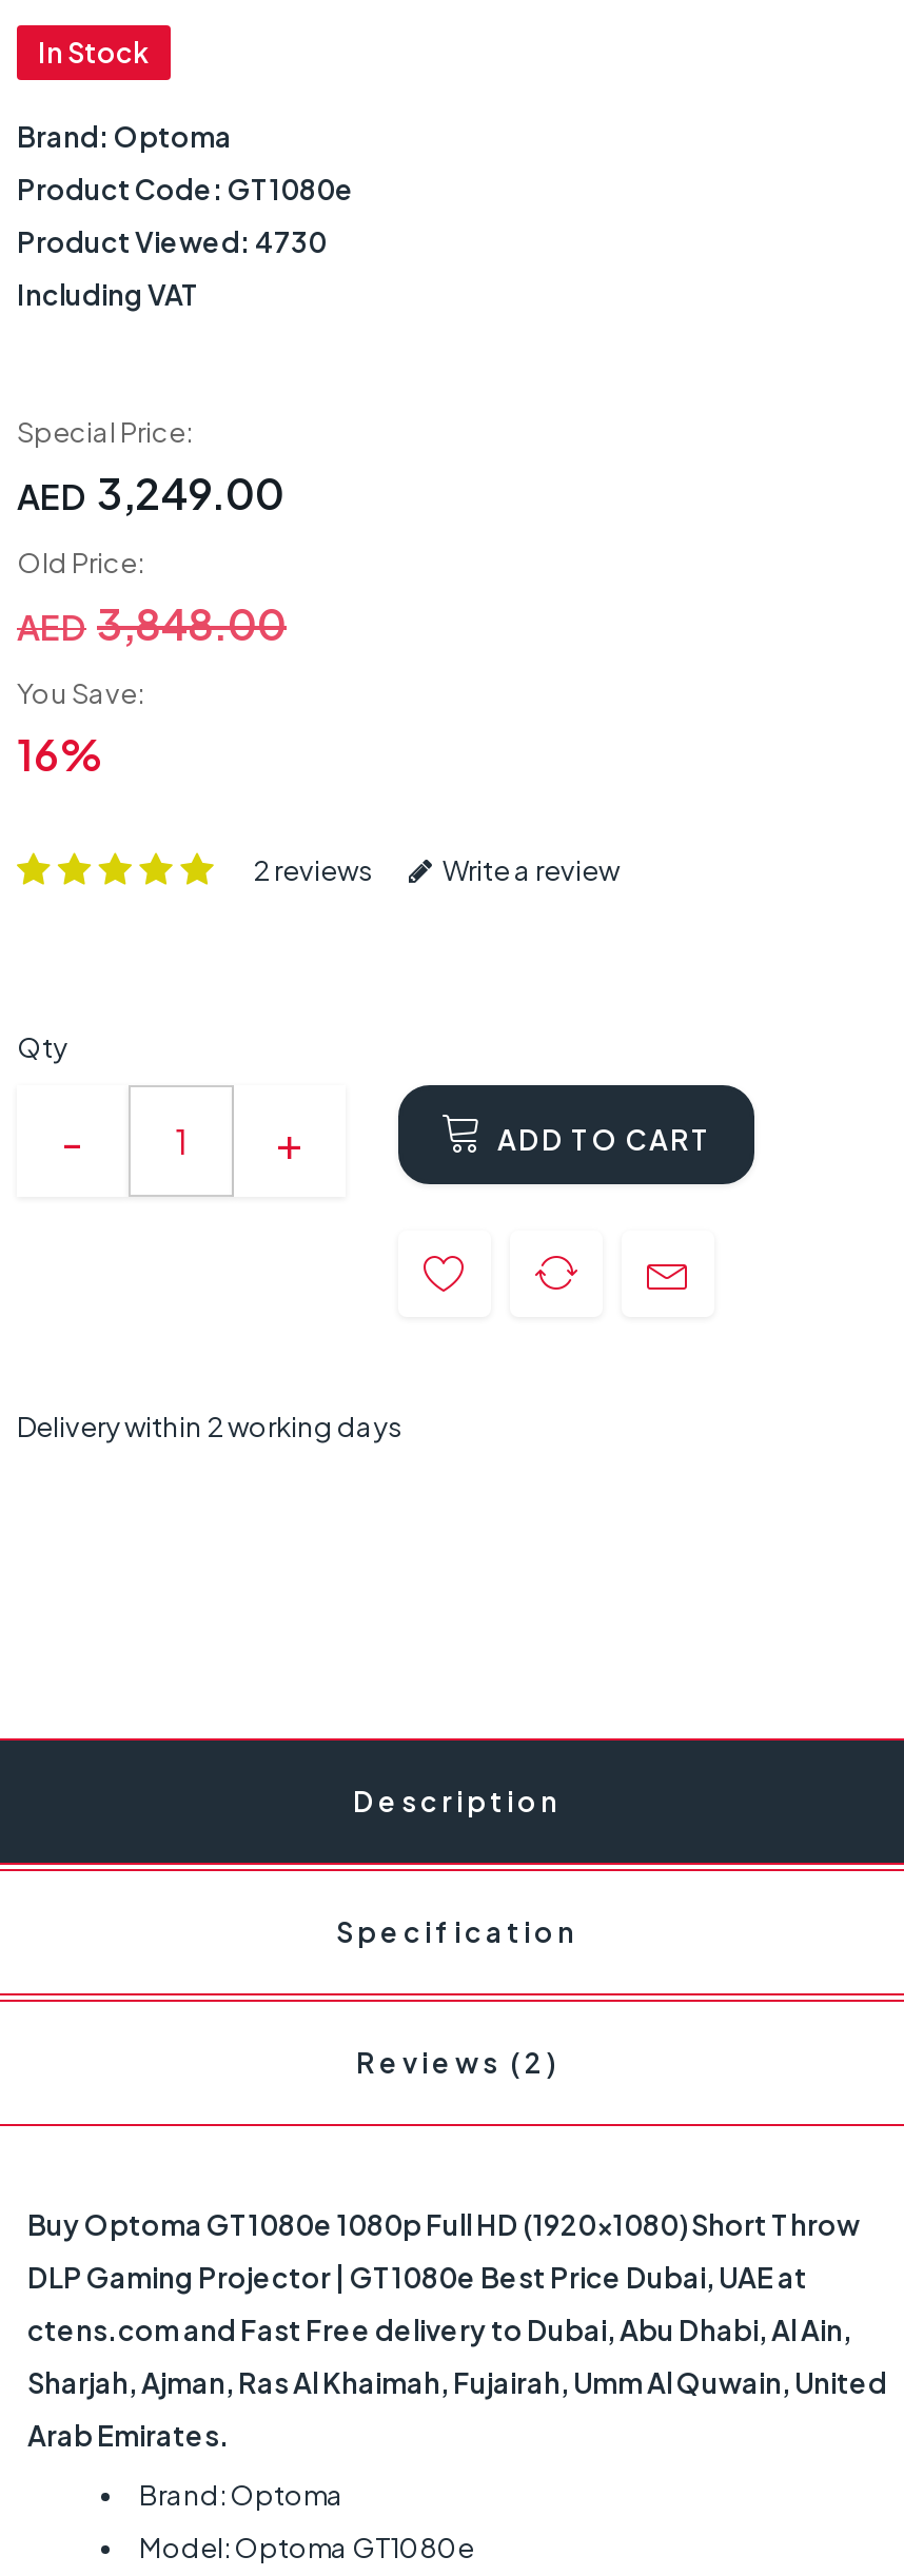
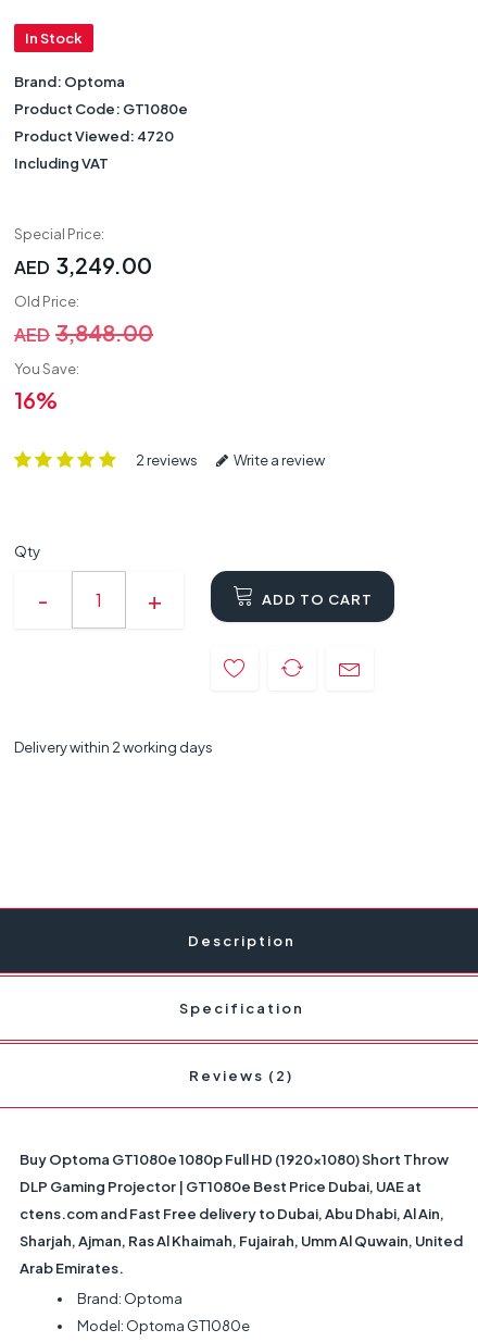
- Product Viewed: 4730
+ Product Viewed: 4720
